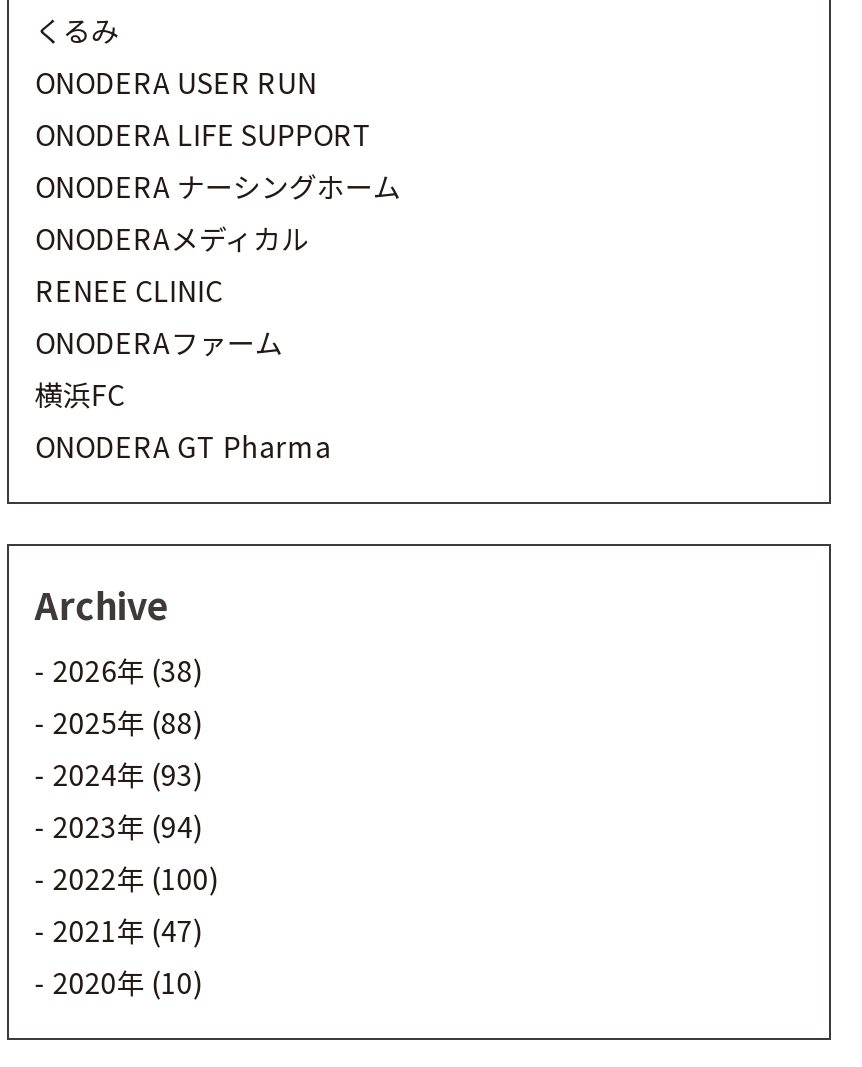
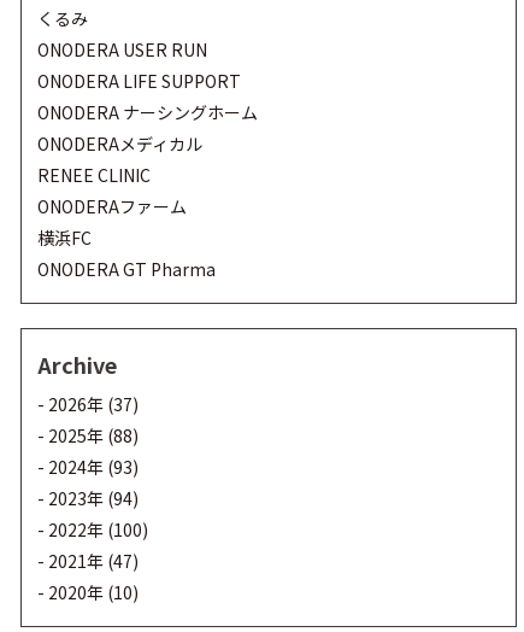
- - 2026年 (38)
+ - 2026年 (37)
